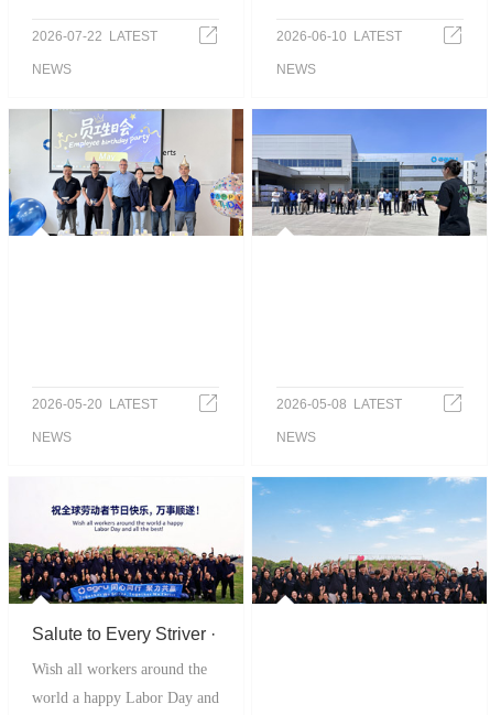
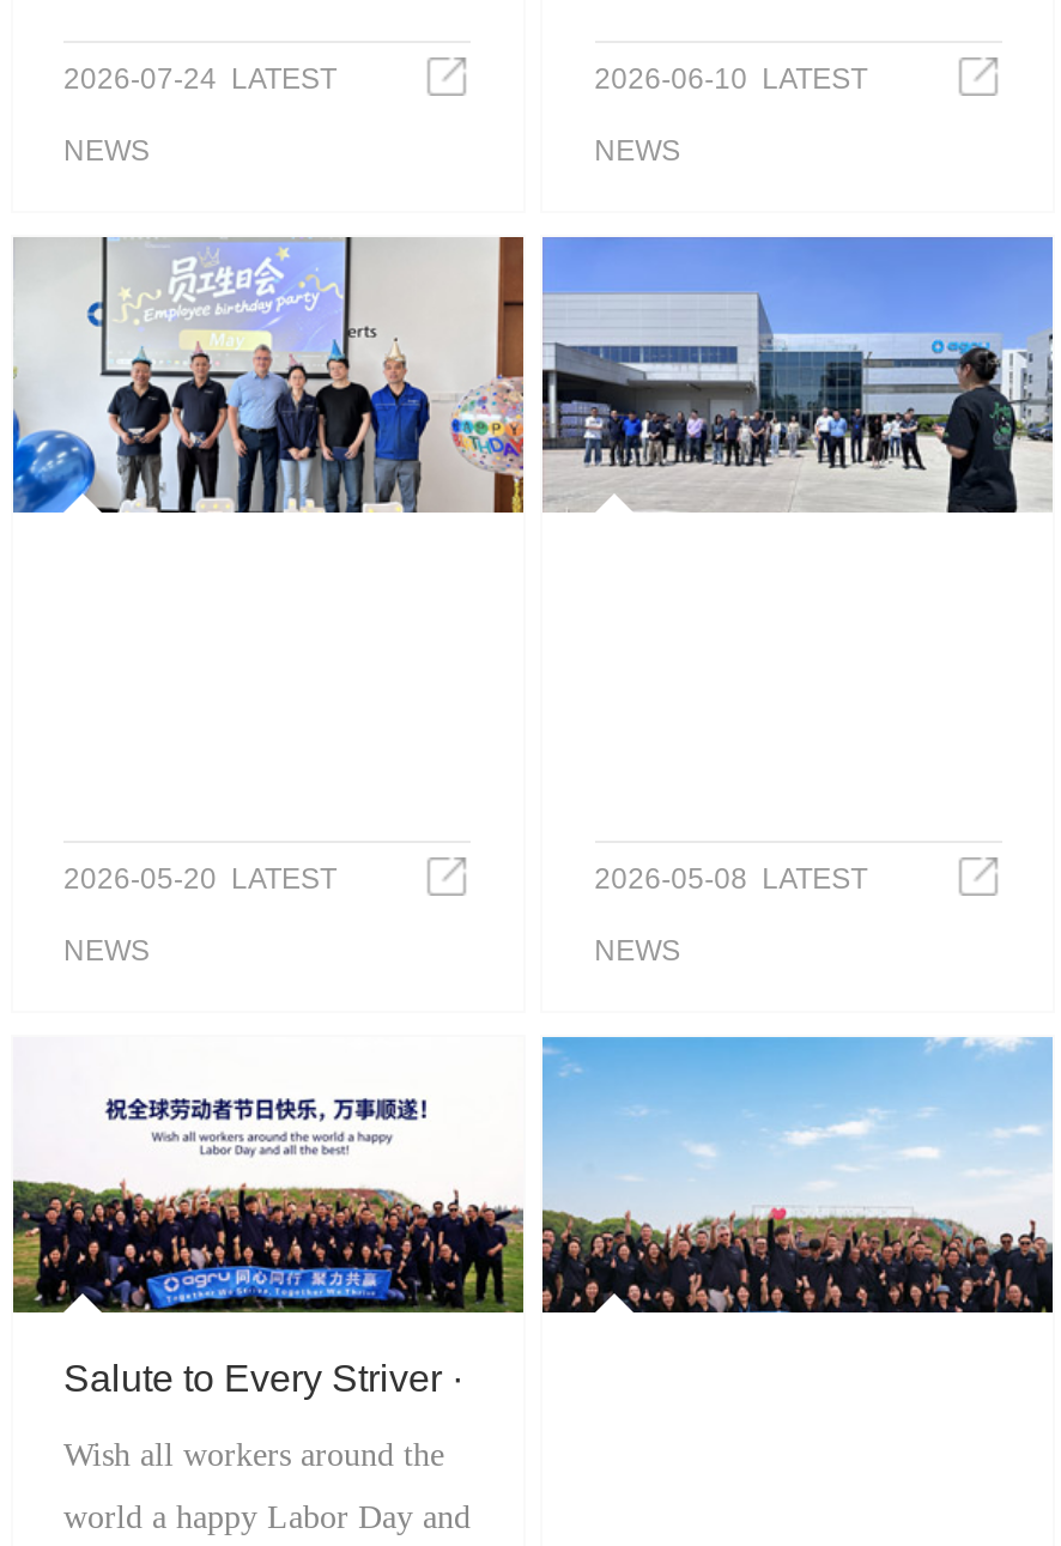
- 2026-07-22 LATEST
+ 2026-07-24 LATEST
